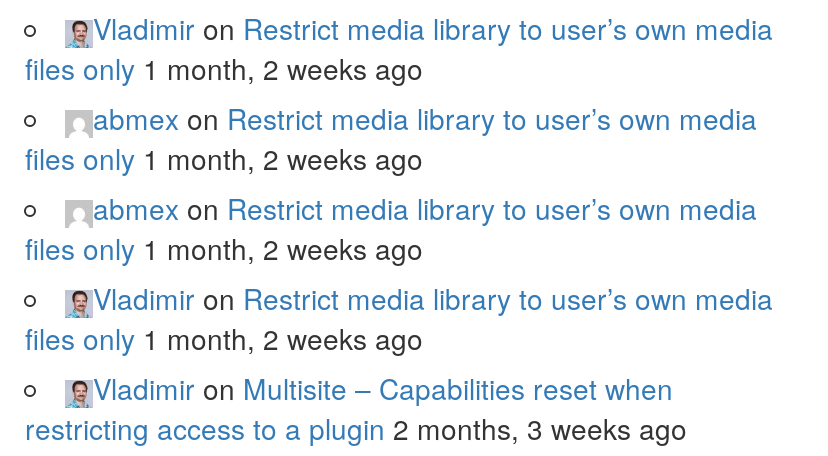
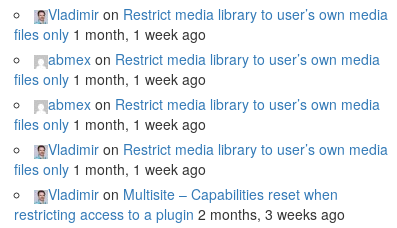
- files only 1 month, 2 weeks ago
+ files only 1 month, 1 week ago

- files only 1 month, 2 weeks ago
+ files only 1 month, 1 week ago

- files only 1 month, 2 weeks ago
+ files only 1 month, 1 week ago

- files only 1 month, 2 weeks ago
+ files only 1 month, 1 week ago
